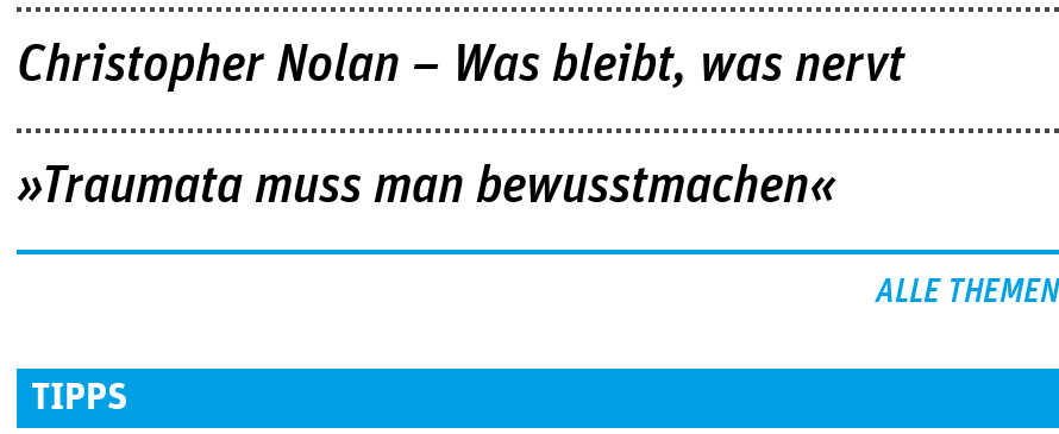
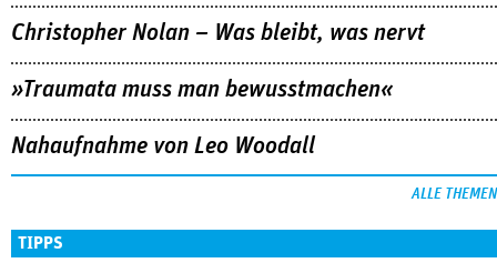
+ Nahaufnahme von Leo Woodall
